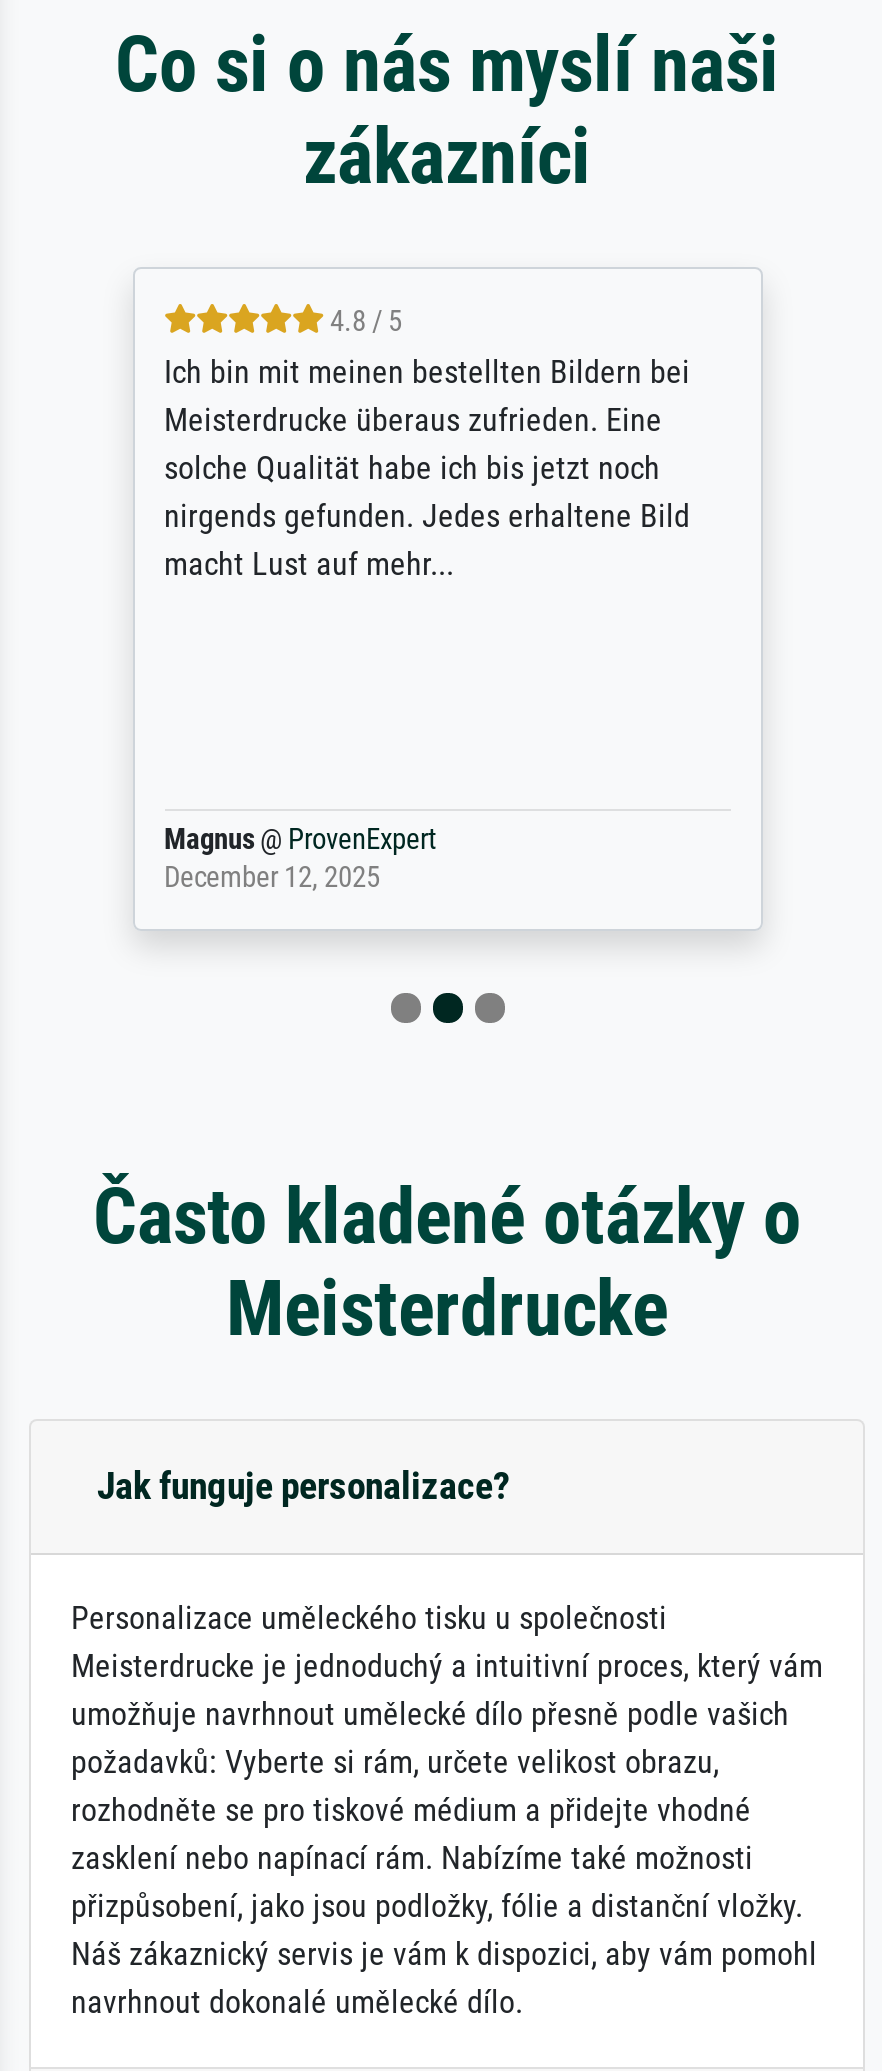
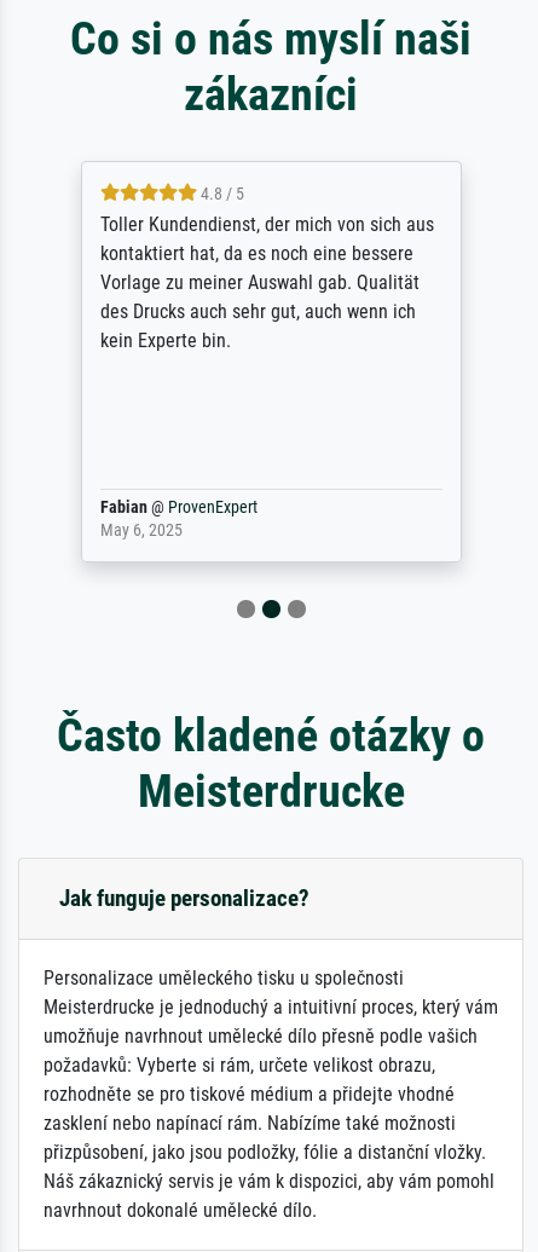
- Ich bin mit meinen bestellten Bildern bei
- Meisterdrucke überaus zufrieden. Eine
- solche Qualität habe ich bis jetzt noch
- nirgends gefunden. Jedes erhaltene Bild
- macht Lust auf mehr...
+ Toller Kundendienst, der mich von sich aus
+ kontaktiert hat, da es noch eine bessere
+ Vorlage zu meiner Auswahl gab. Qualität
+ des Drucks auch sehr gut, auch wenn ich
+ kein Experte bin.

- Magnus @ ProvenExpert
- December 12, 2025
+ Fabian @ ProvenExpert
+ May 6, 2025
